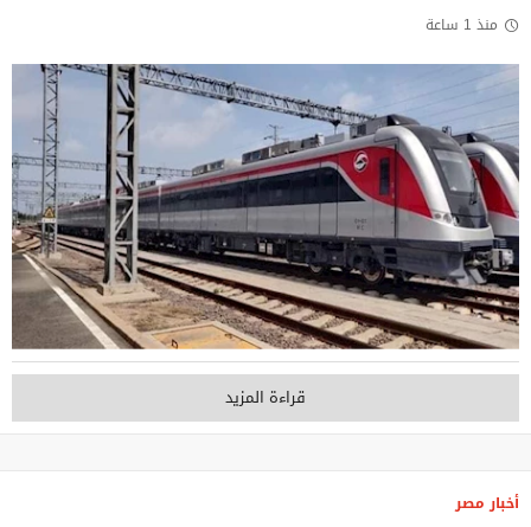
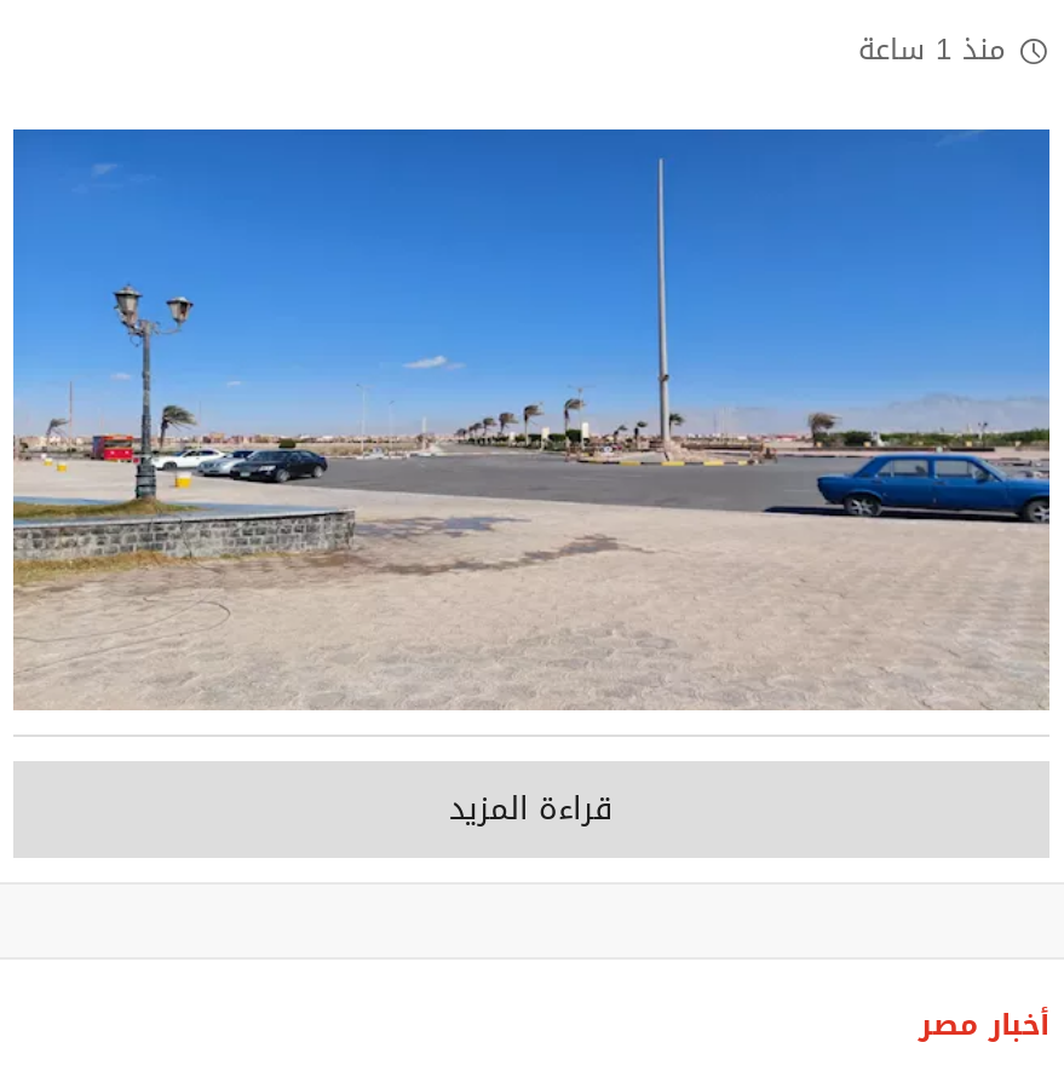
- [image]
+ [image]
